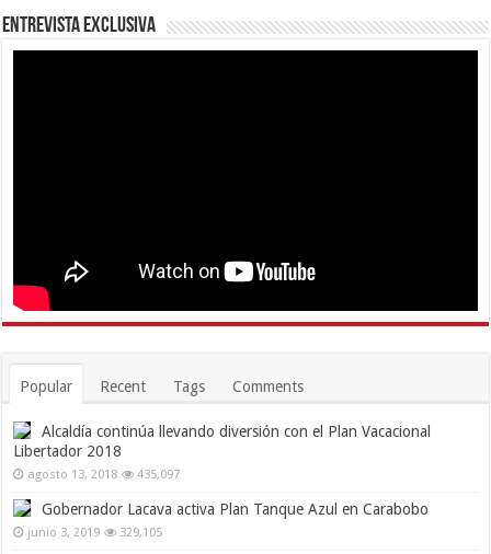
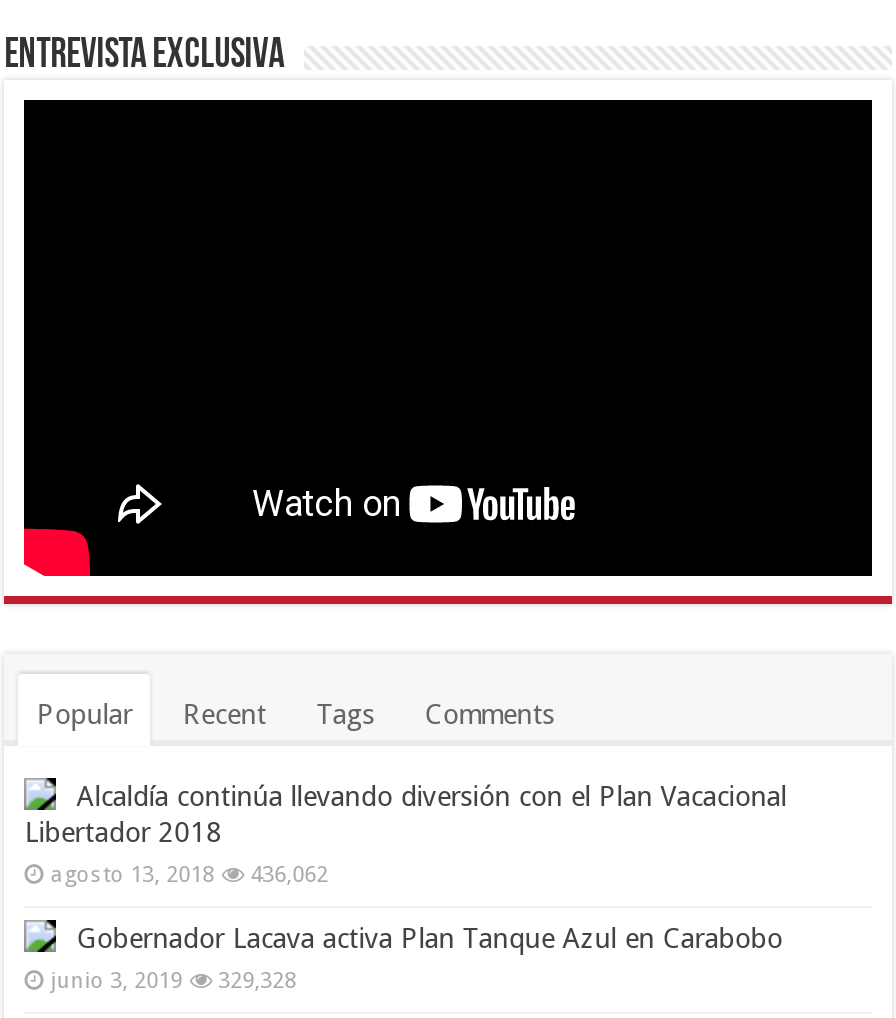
- agosto 13, 2018 435,097
+ agosto 13, 2018 436,062

- junio 3, 2019 329,105
+ junio 3, 2019 329,328
